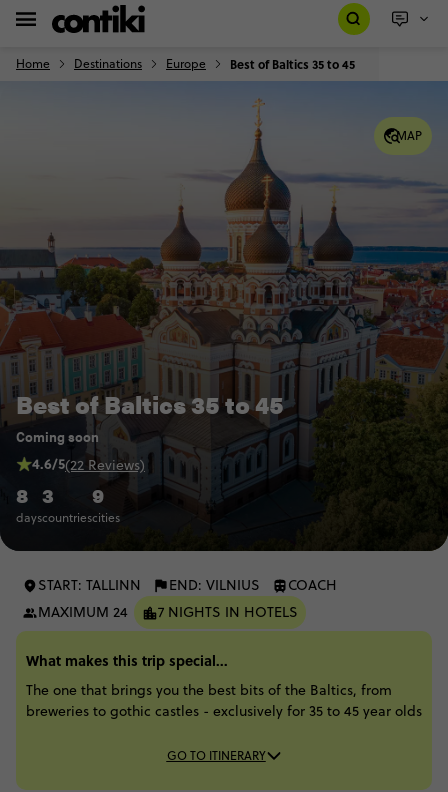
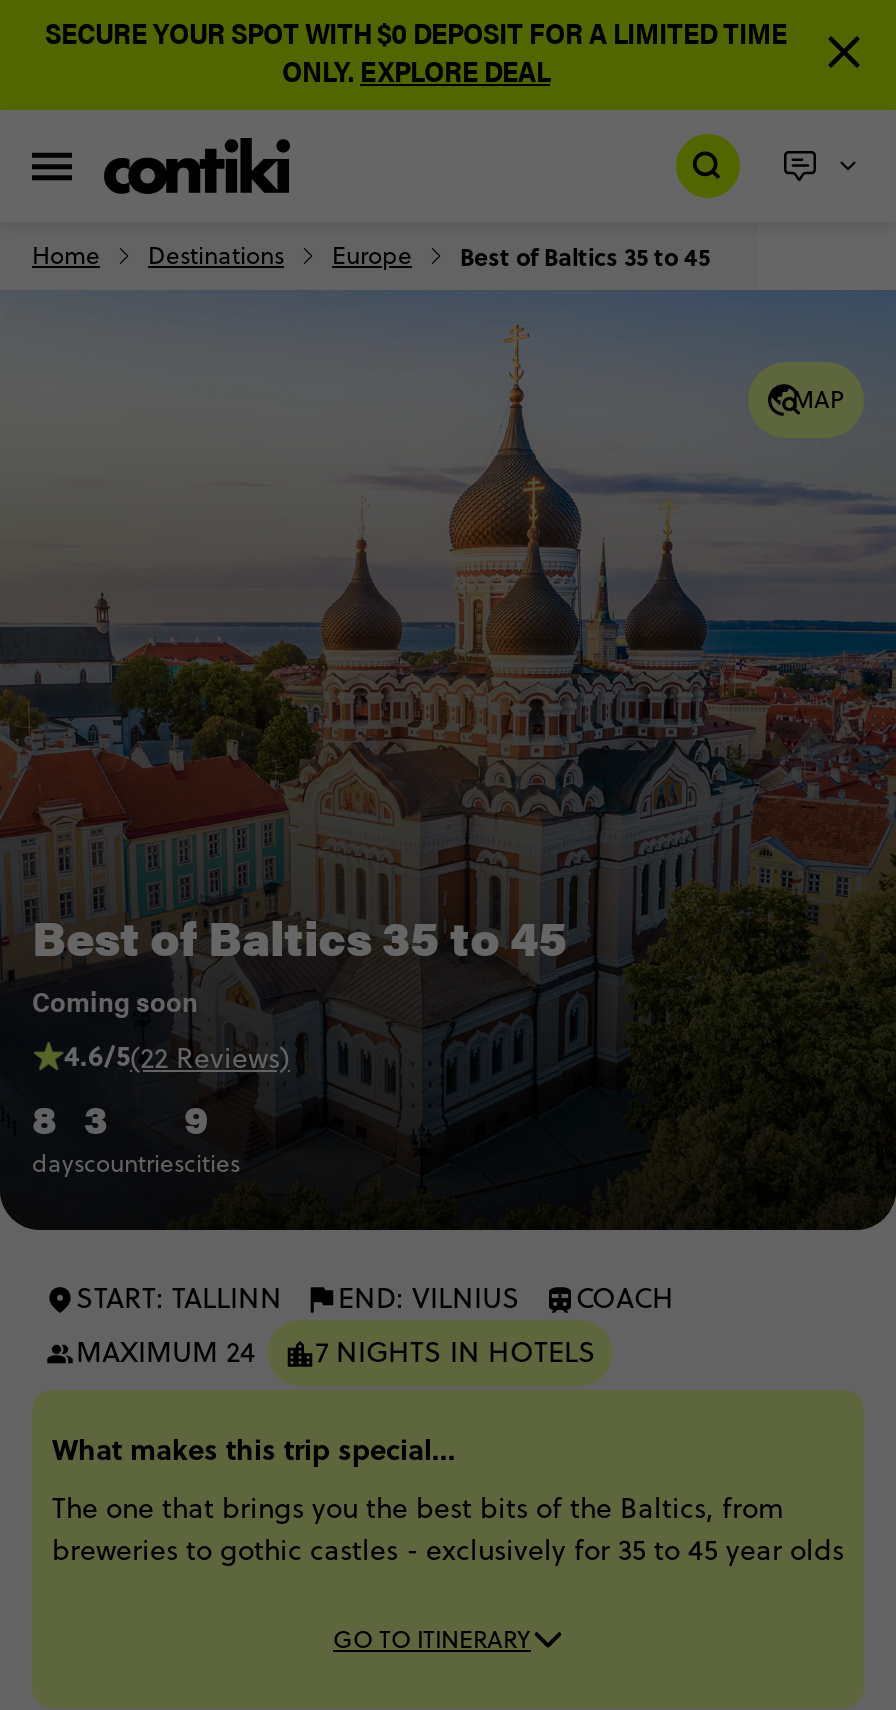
+ SECURE YOUR SPOT WITH $0 DEPOSIT FOR A LIMITED TIME
+ ONLY. EXPLORE DEAL
